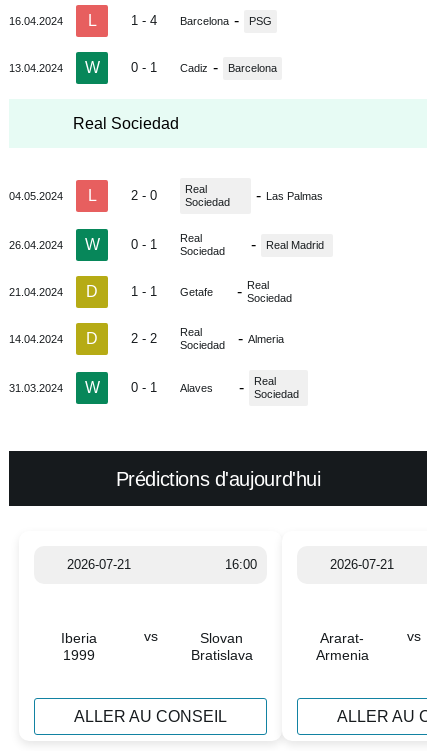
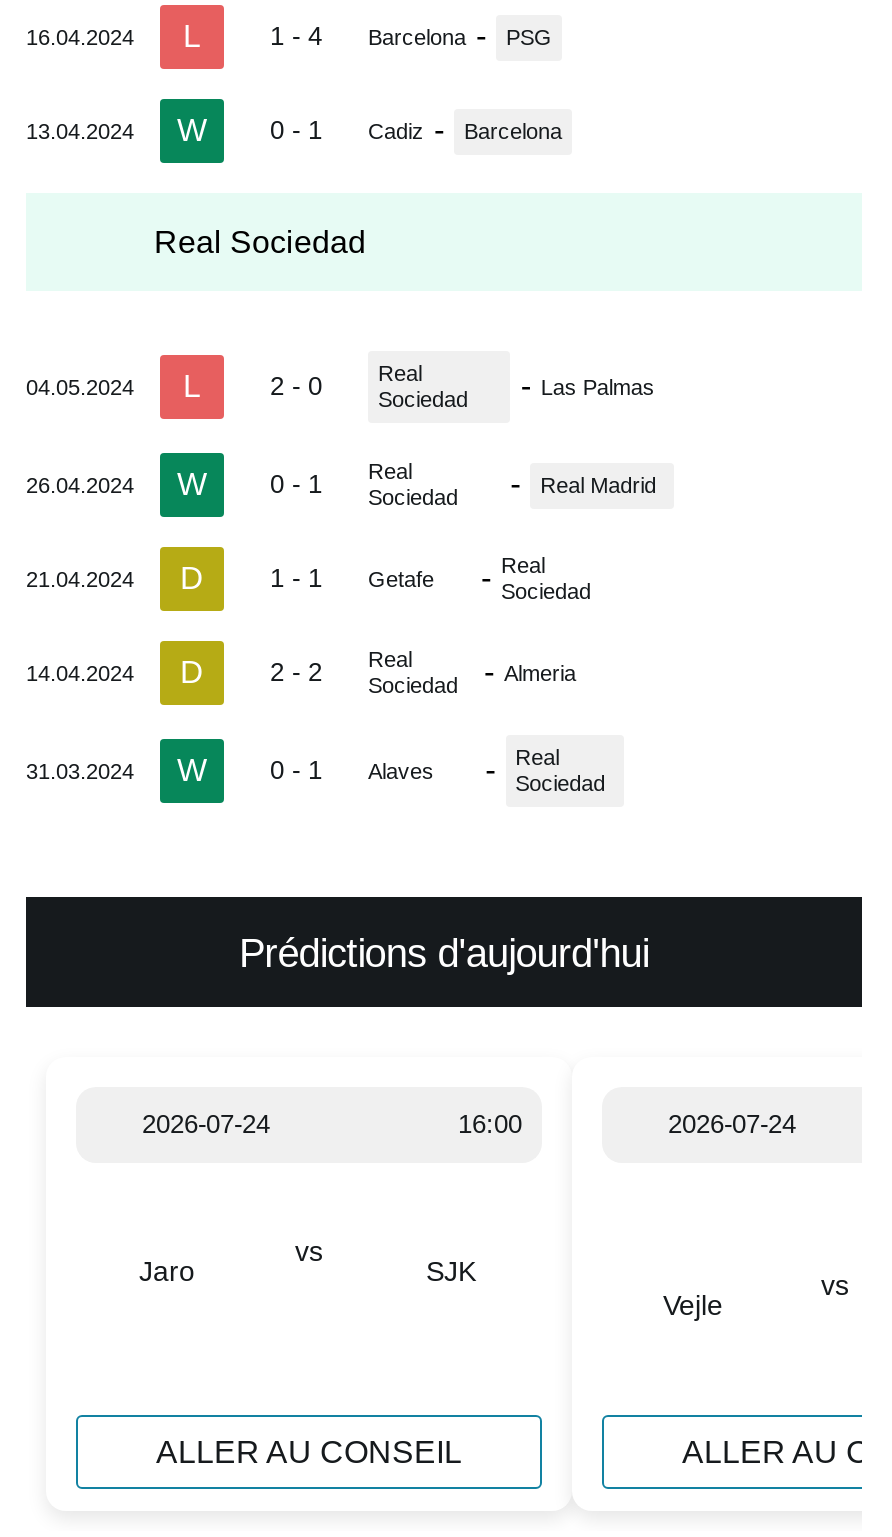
- 2026-07-21
+ 2026-07-24

- 2026-07-21
+ 2026-07-24

- Iberia
- 1999
+ Jaro

- Slovan
- Bratislava
+ SJK

- Ararat-
- Armenia
+ Vejle
